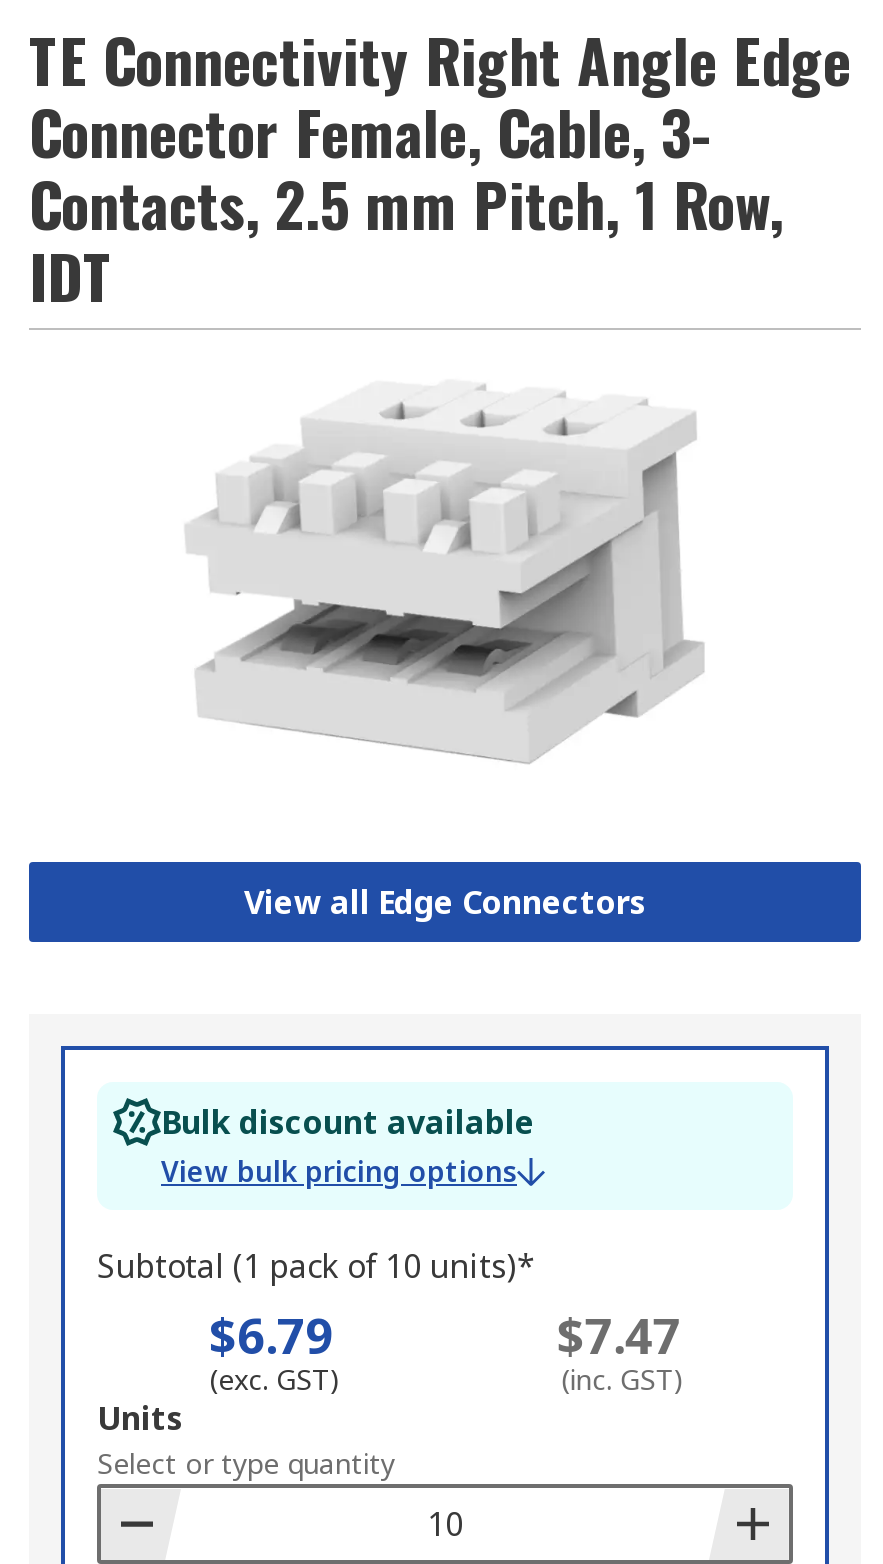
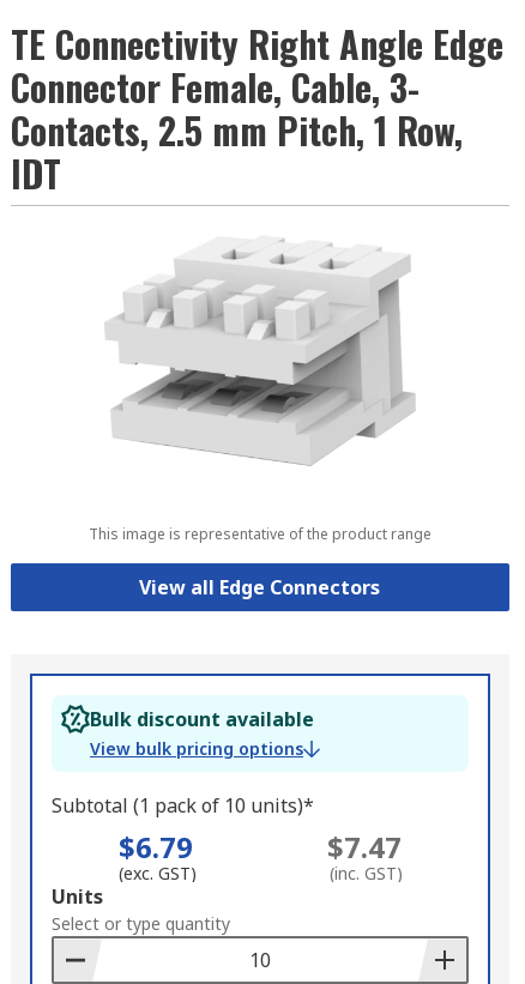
+ This image is representative of the product range
